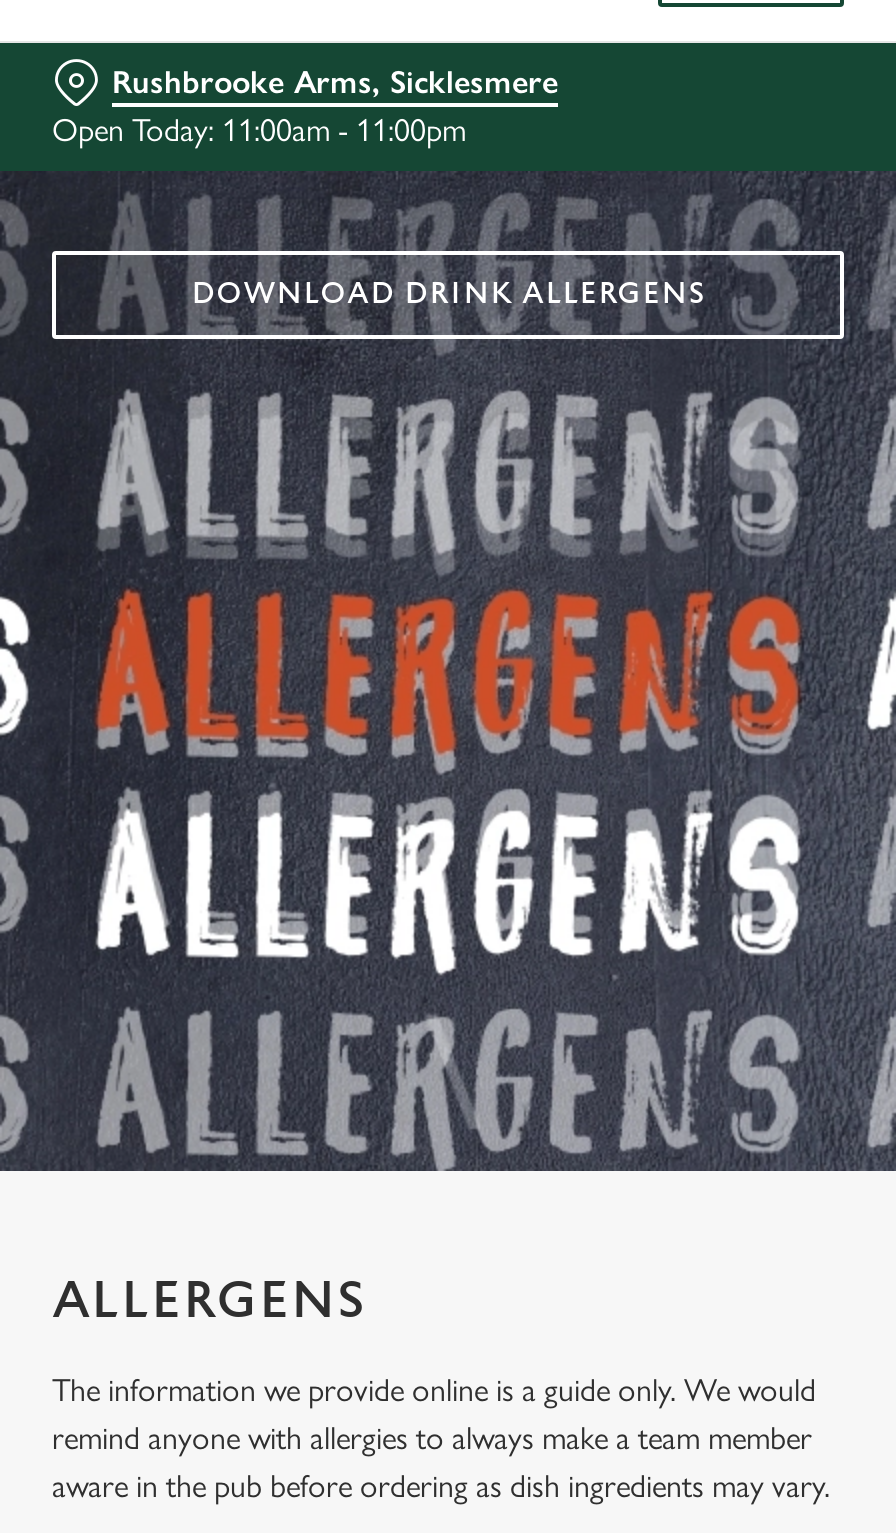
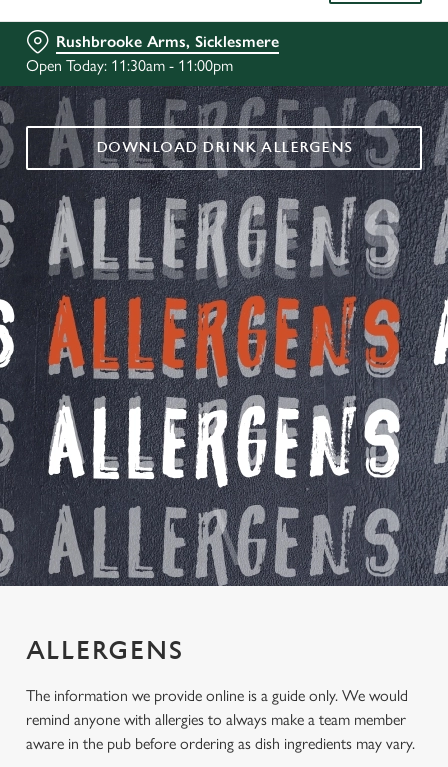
- Open Today: 11:00am - 11:00pm
+ Open Today: 11:30am - 11:00pm
